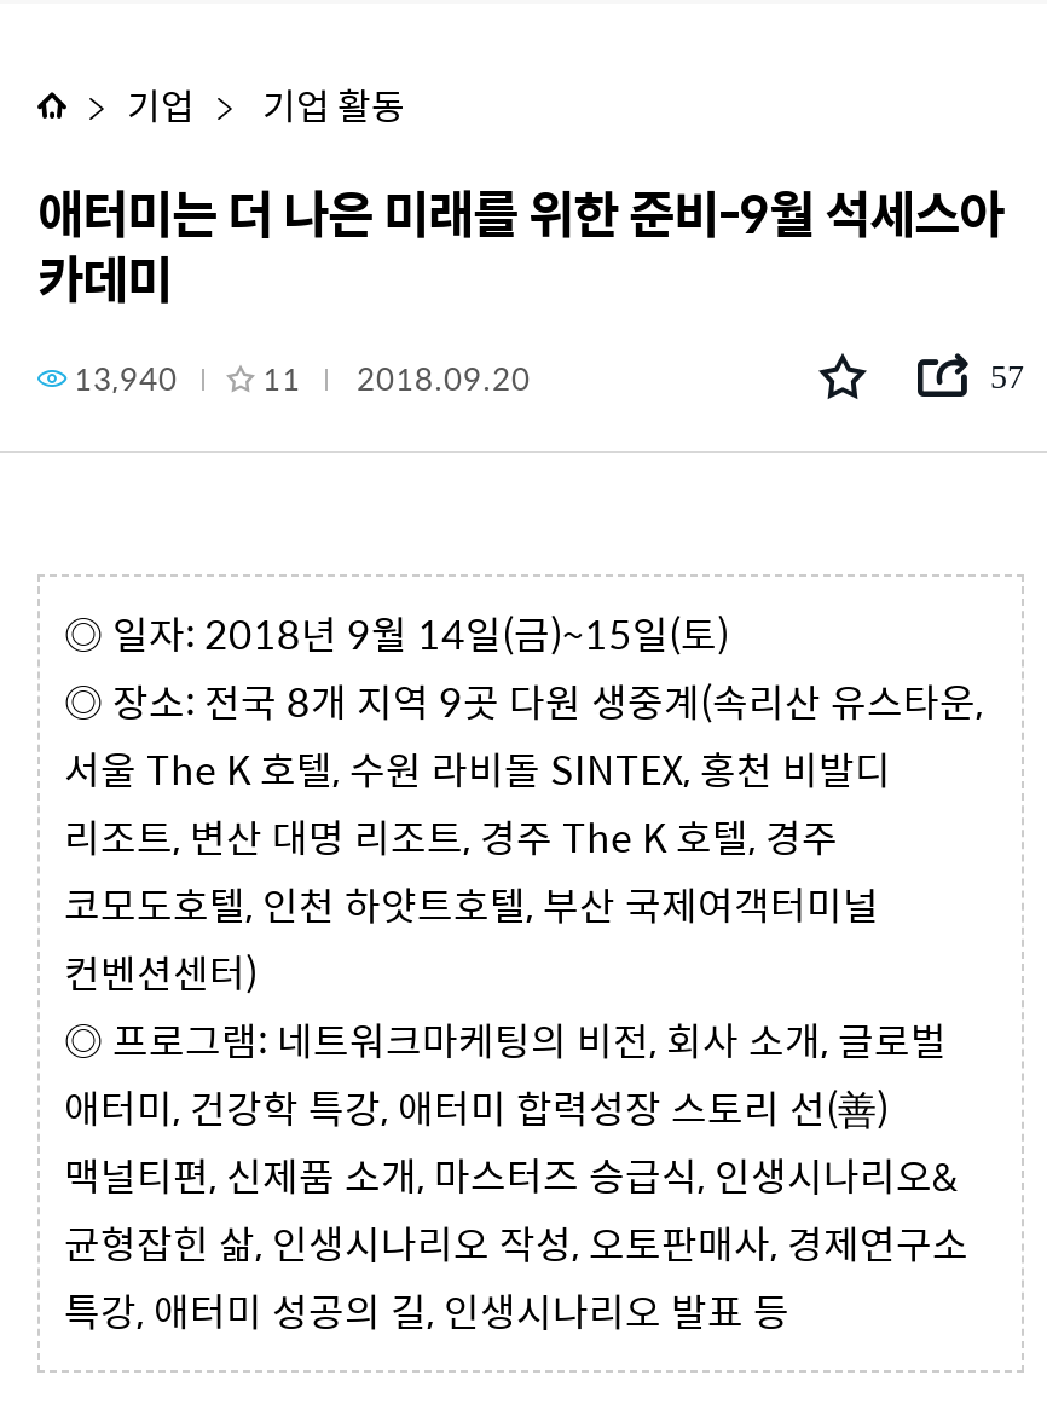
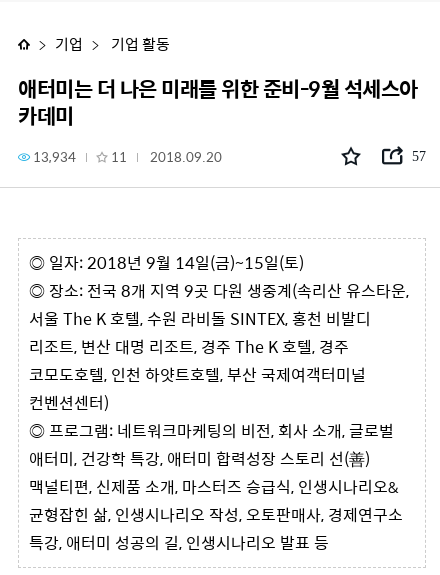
- 13,940 11 2018.09.20
+ 13,934 11 2018.09.20
